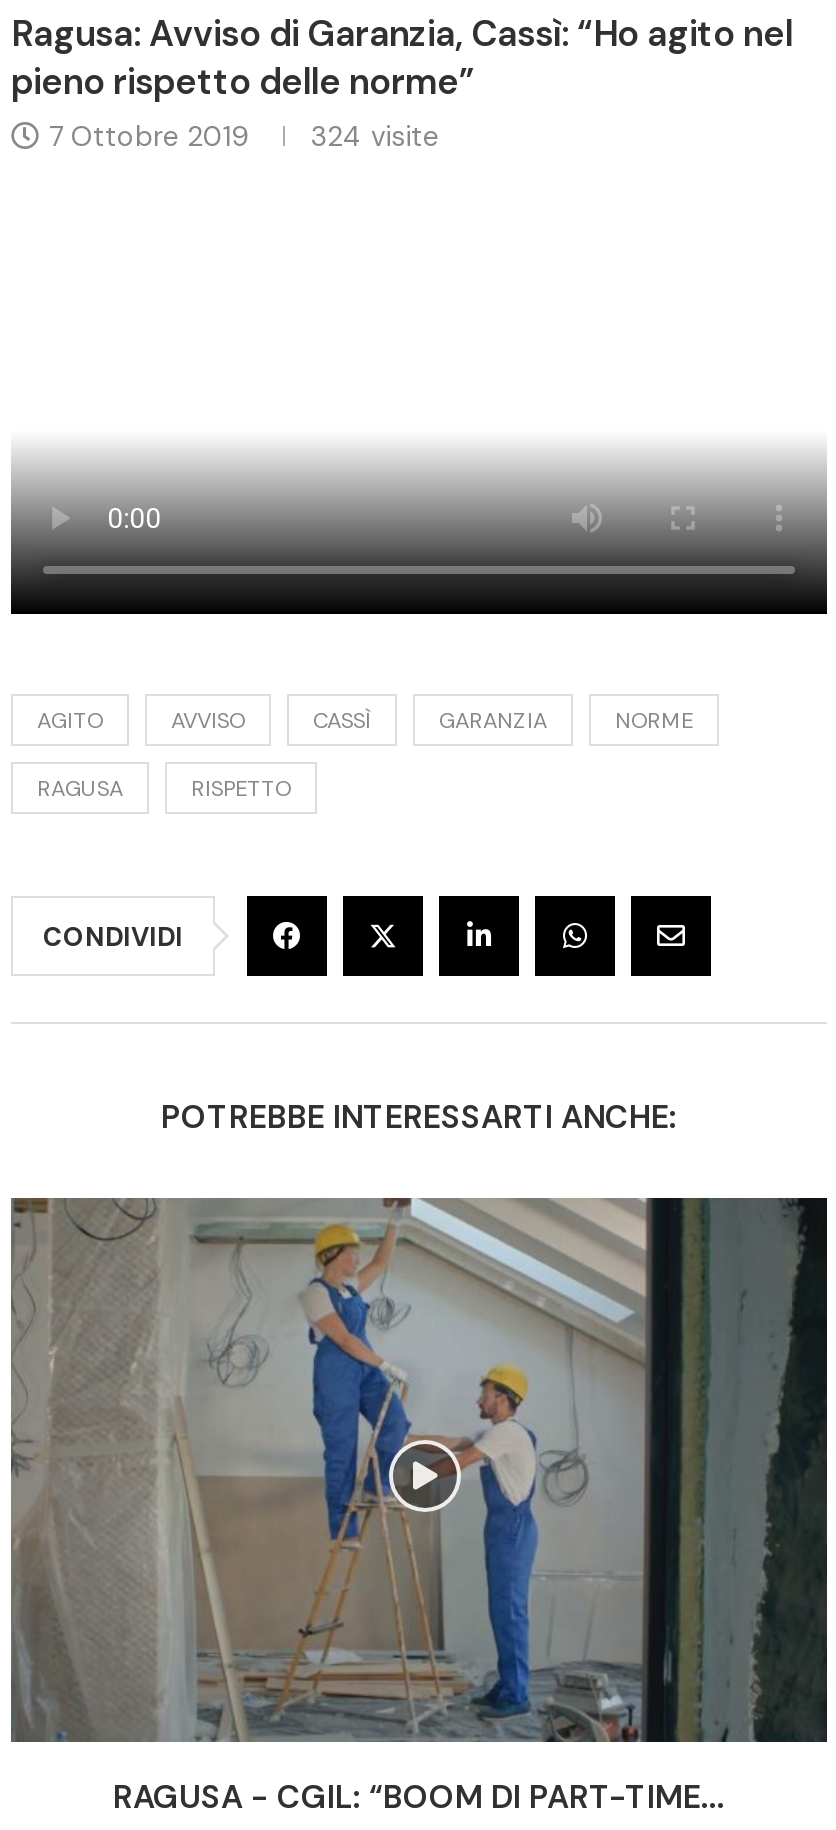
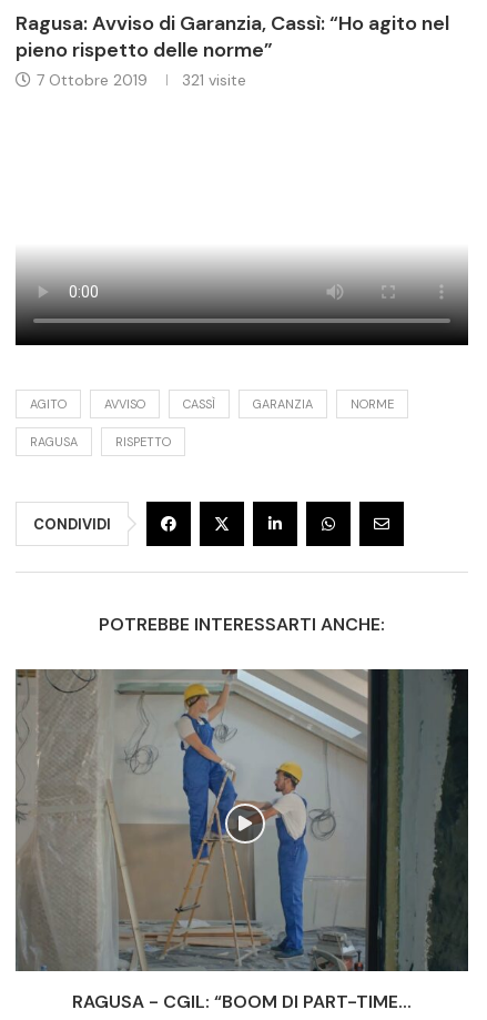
- 7 Ottobre 2019 324 visite
+ 7 Ottobre 2019 321 visite
